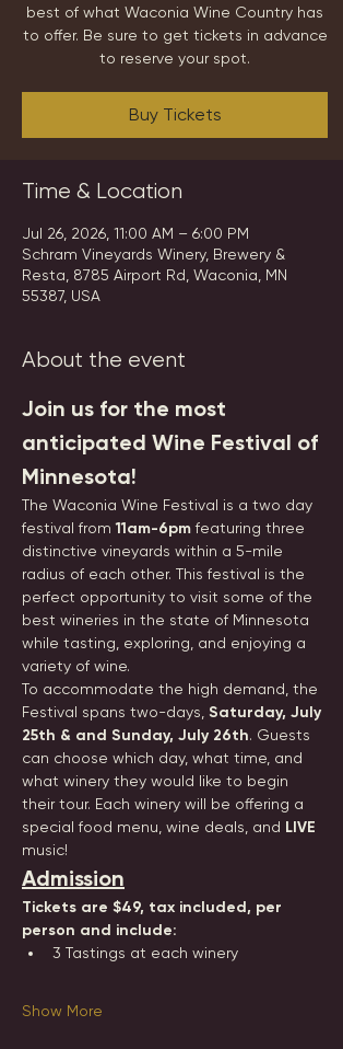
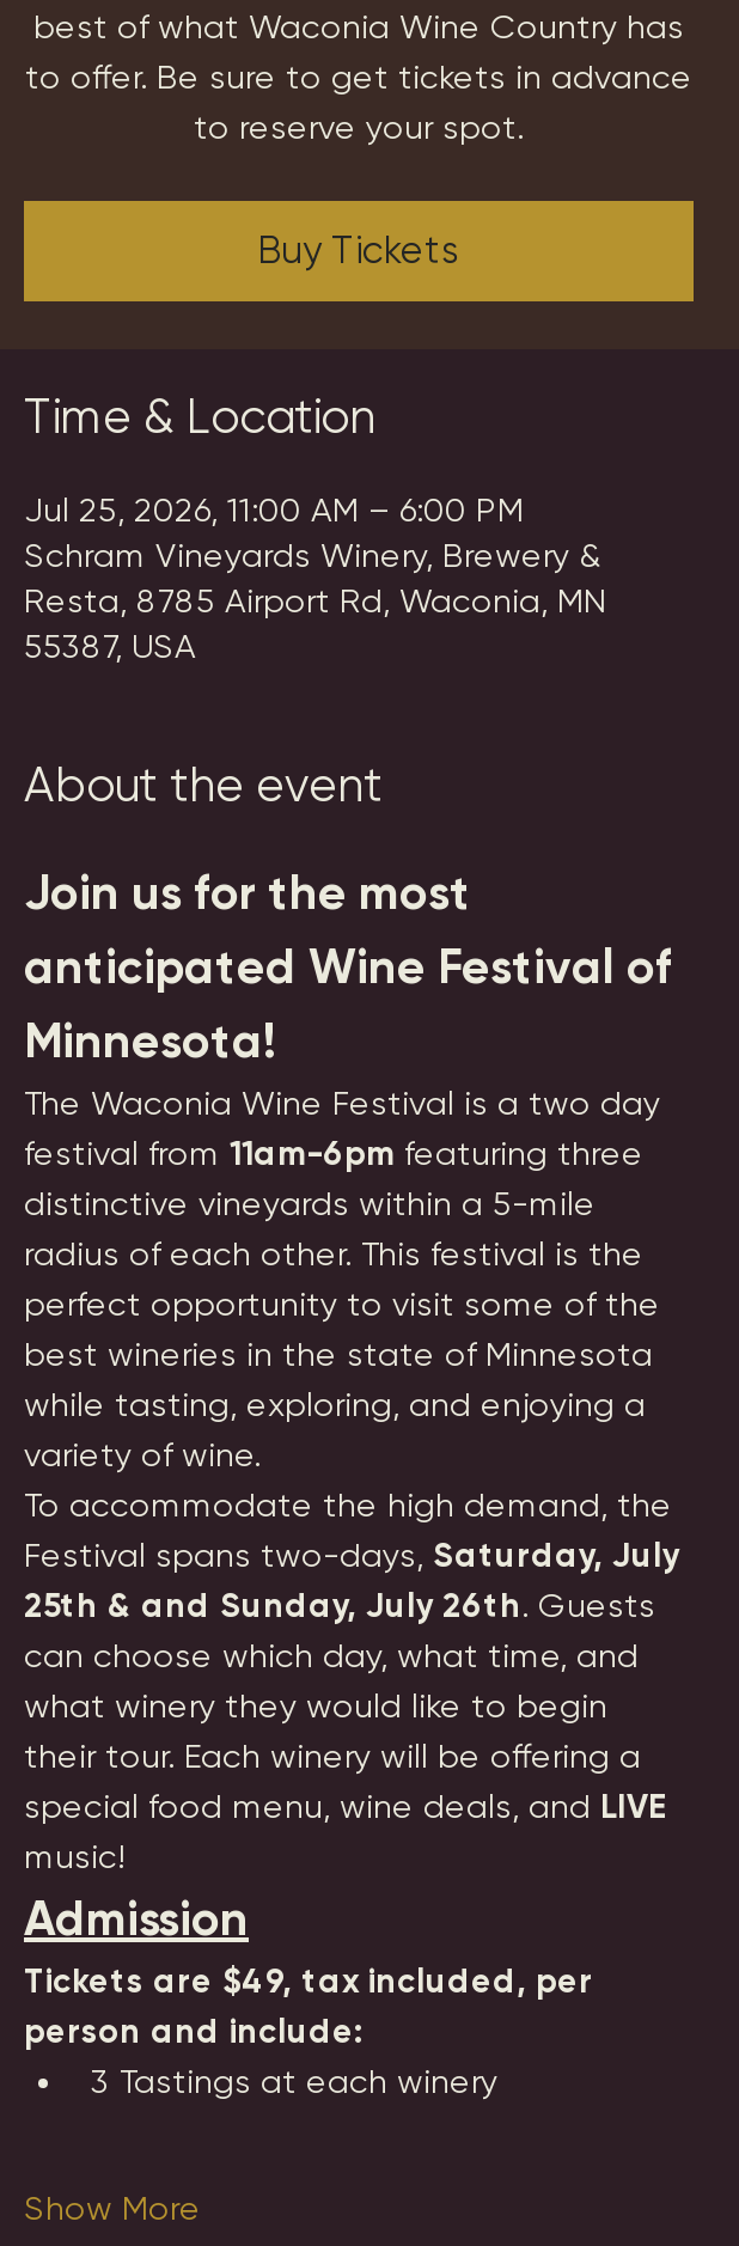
- Jul 26, 2026, 11:00 AM – 6:00 PM
+ Jul 25, 2026, 11:00 AM – 6:00 PM
